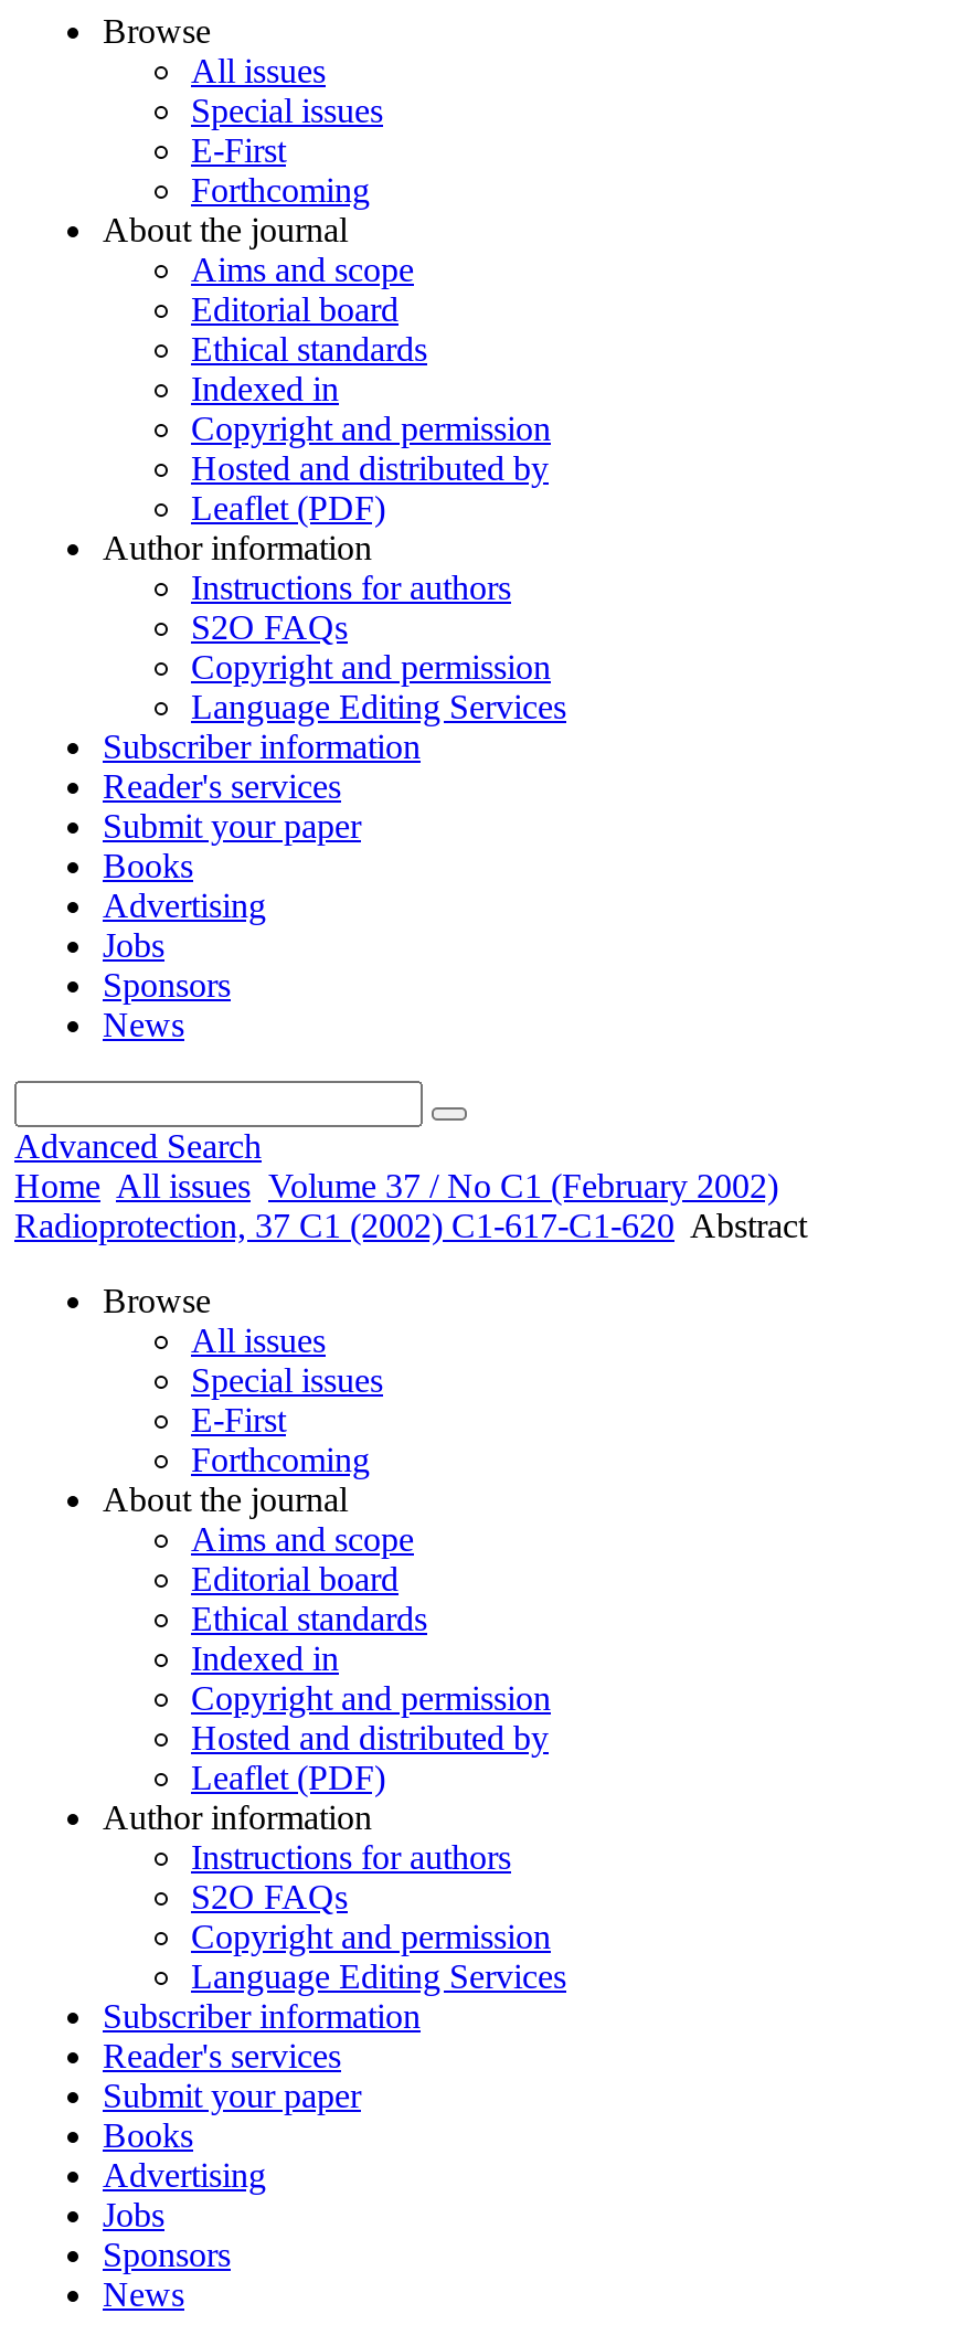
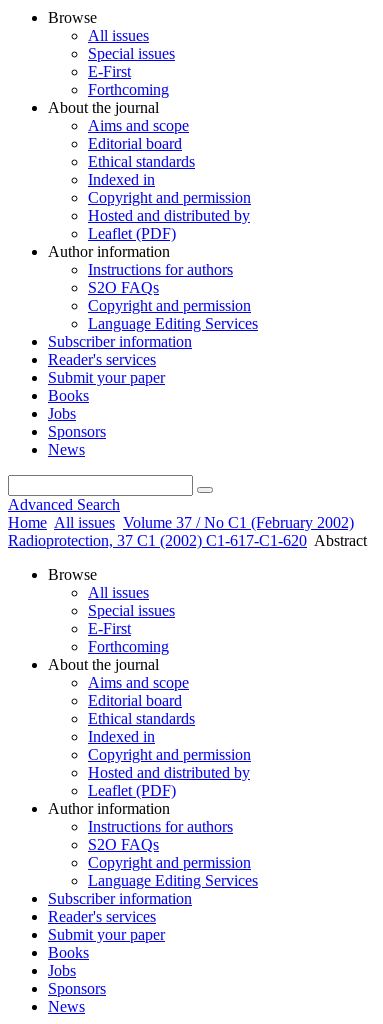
- Advertising

- Advertising
